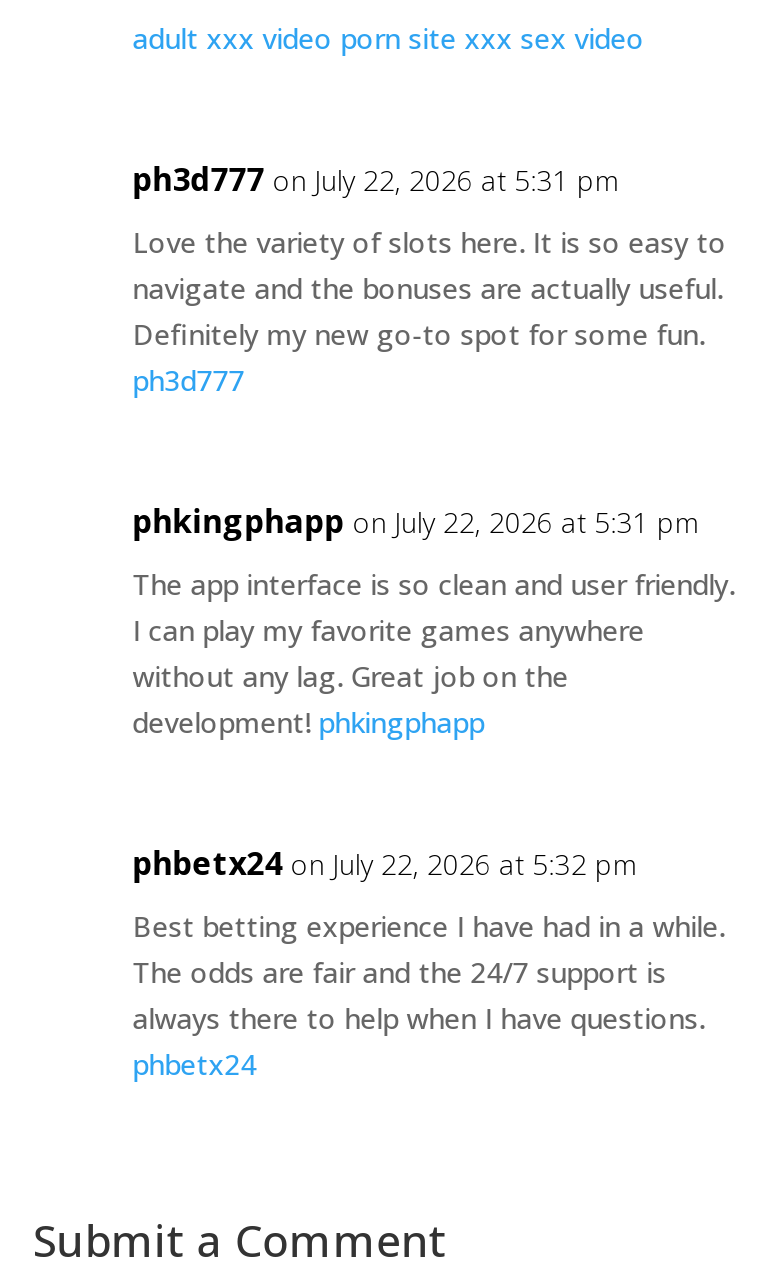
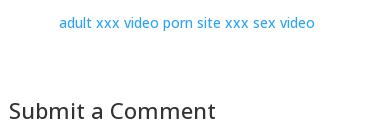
- ph3d777 on July 22, 2026 at 5:31 pm
- Love the variety of slots here. It is so easy to
- navigate and the bonuses are actually useful.
- Definitely my new go-to spot for some fun.
- ph3d777
- phkingphapp on July 22, 2026 at 5:31 pm
- The app interface is so clean and user friendly.
- I can play my favorite games anywhere
- without any lag. Great job on the
- development! phkingphapp
- phbetx24 on July 22, 2026 at 5:32 pm
- Best betting experience I have had in a while.
- The odds are fair and the 24/7 support is
- always there to help when I have questions.
- phbetx24
